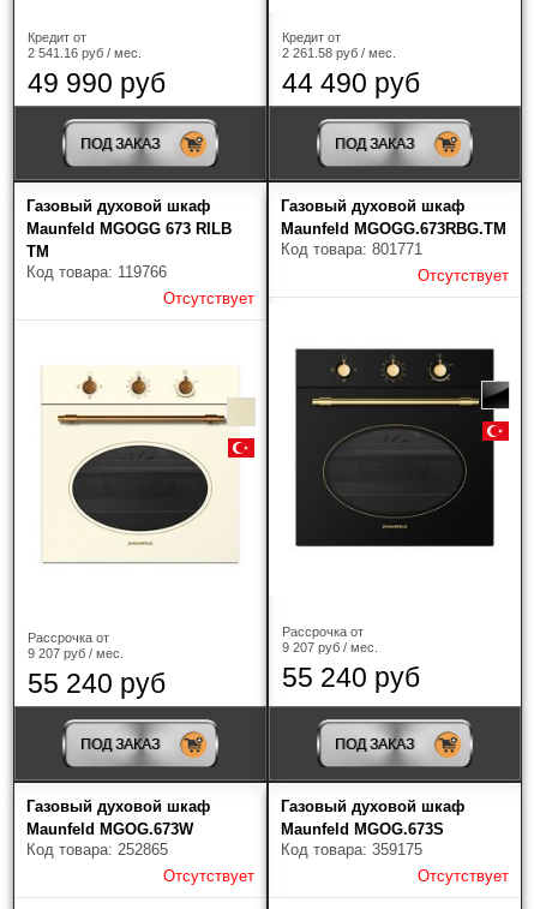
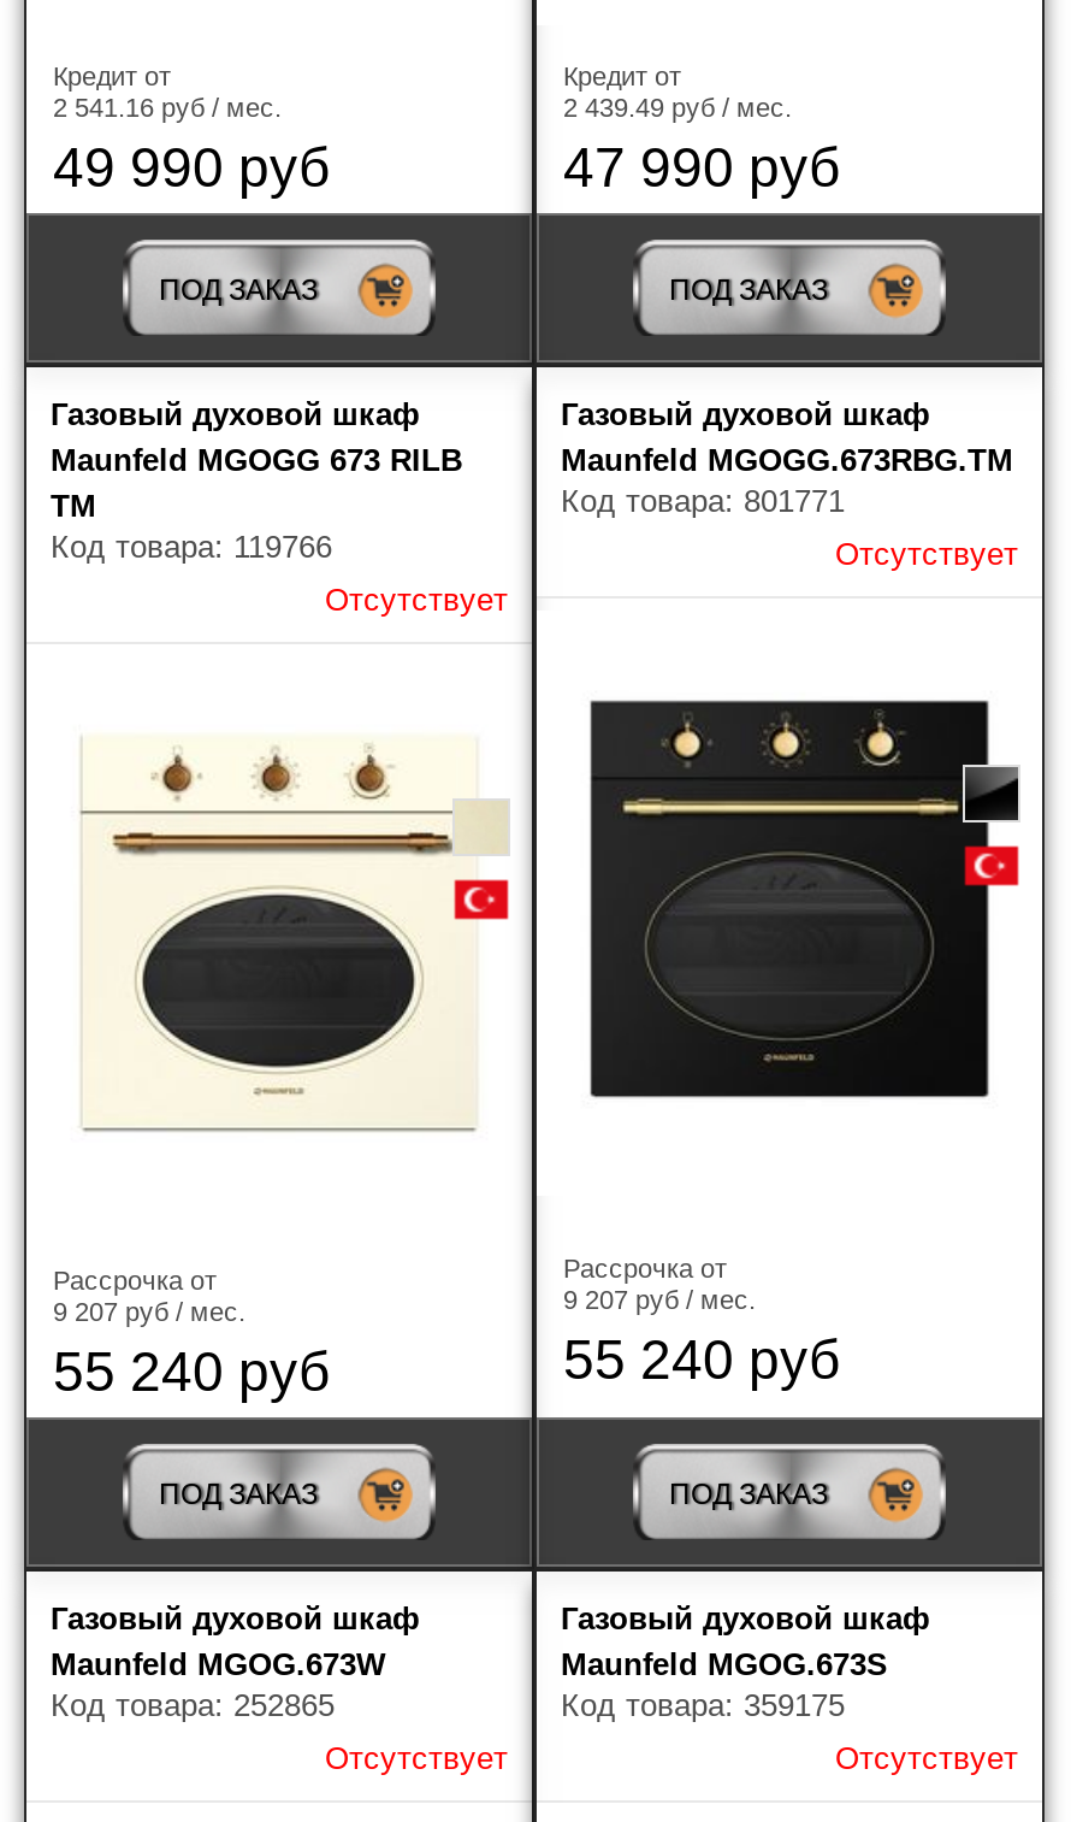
- 2 261.58 руб / мес.
+ 2 439.49 руб / мес.

- 44 490 руб
+ 47 990 руб
